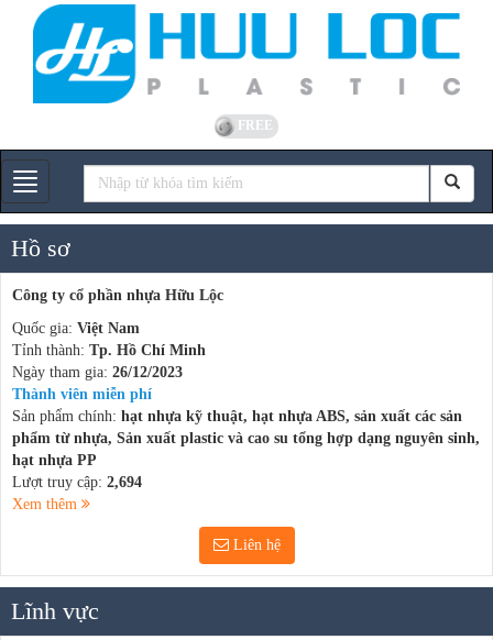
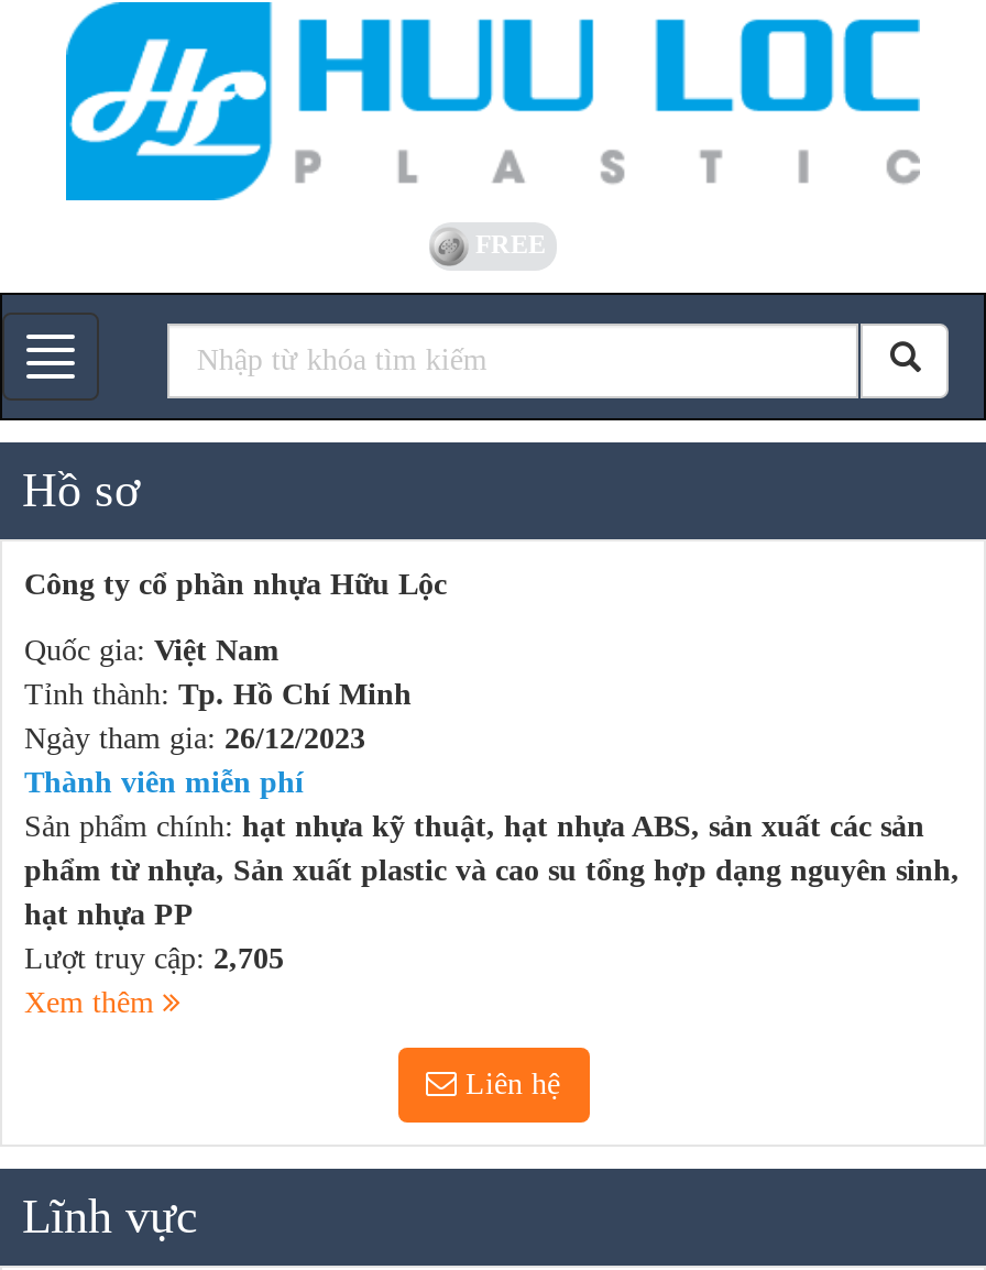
- Lượt truy cập: 2,694
+ Lượt truy cập: 2,705
